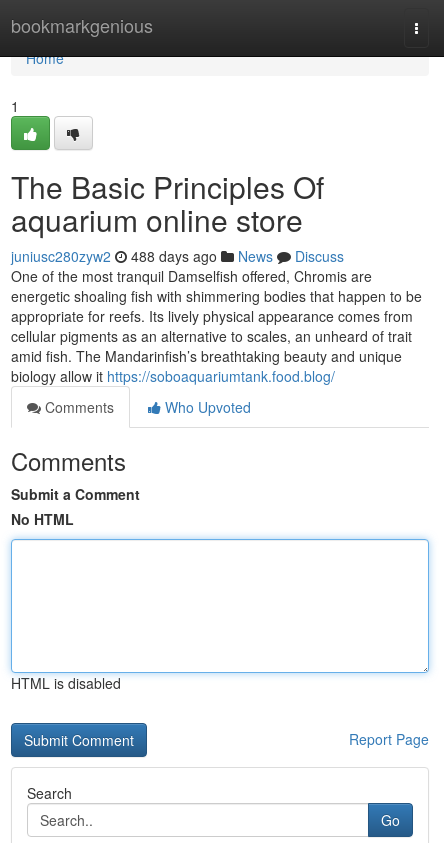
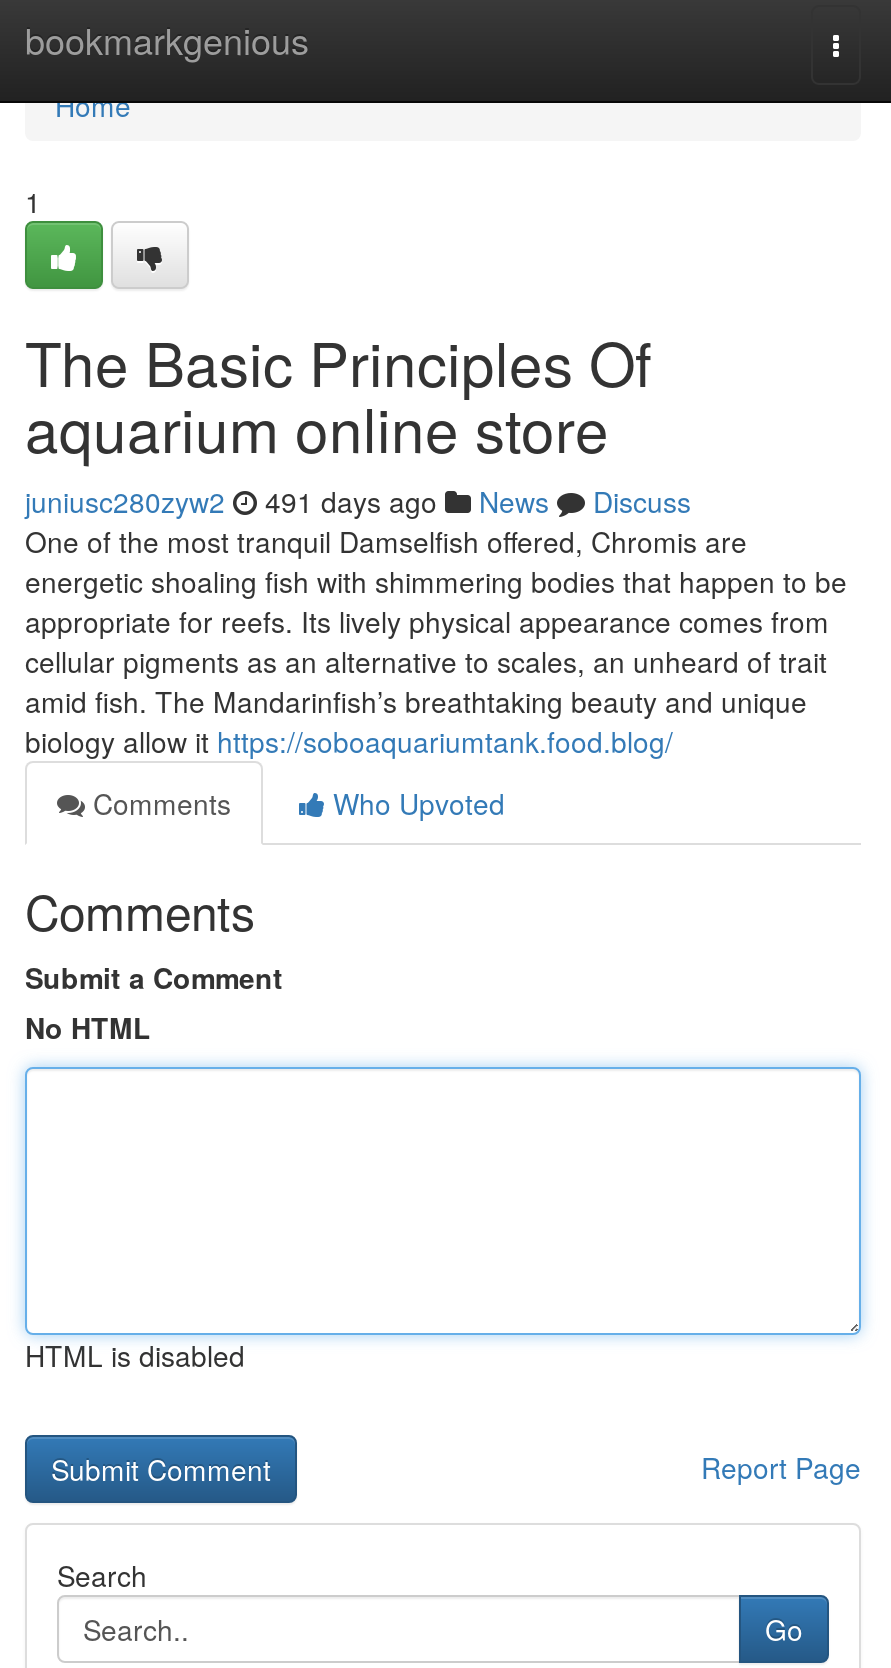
- juniusc280zyw2 488 days ago News Discuss
+ juniusc280zyw2 491 days ago News Discuss
